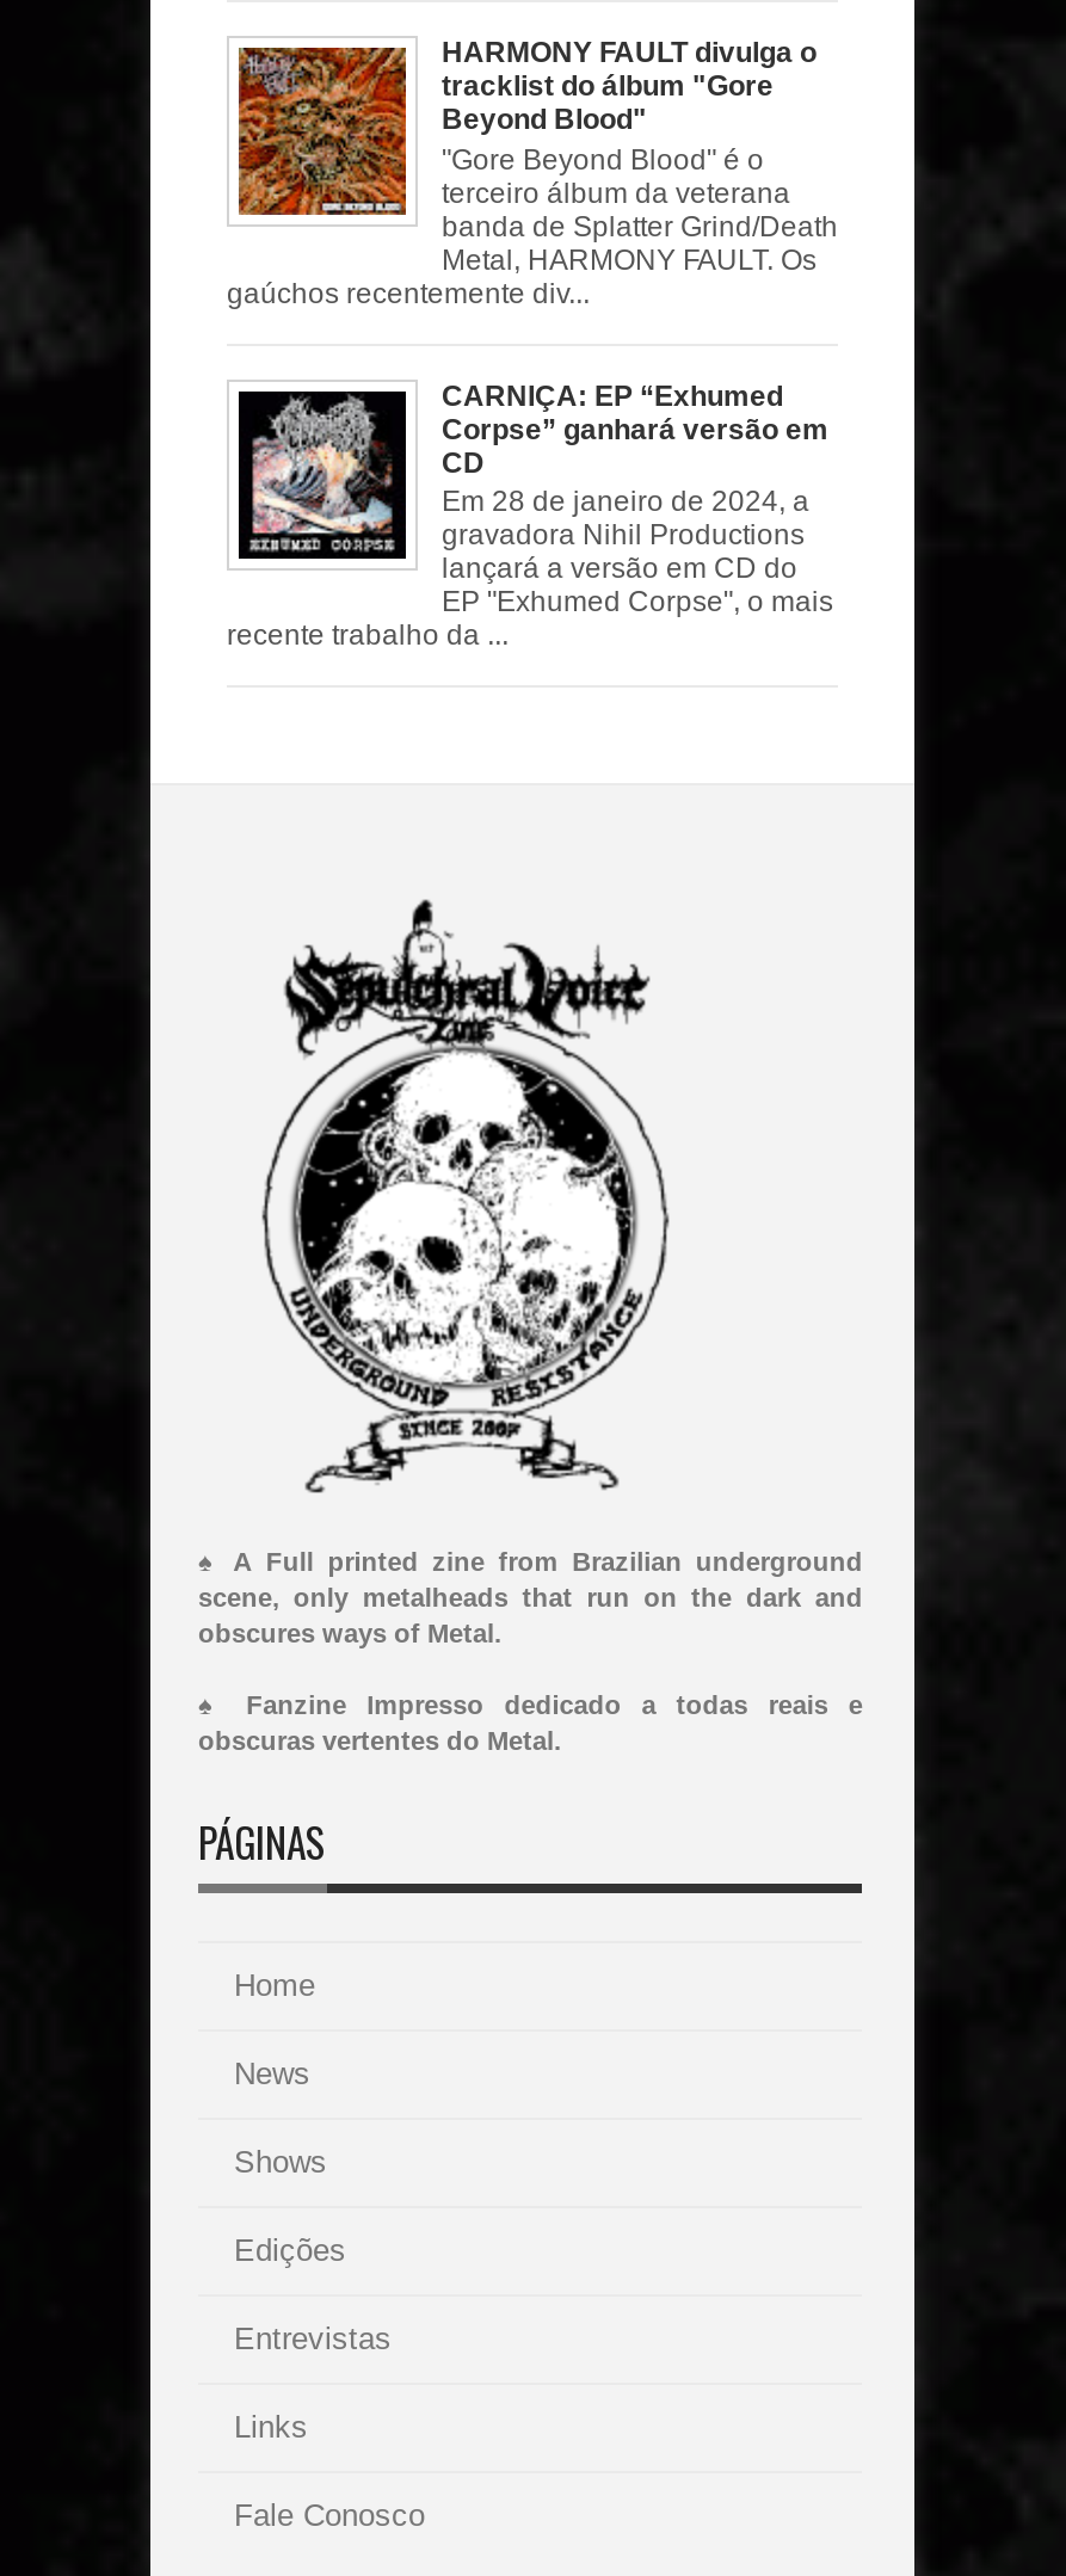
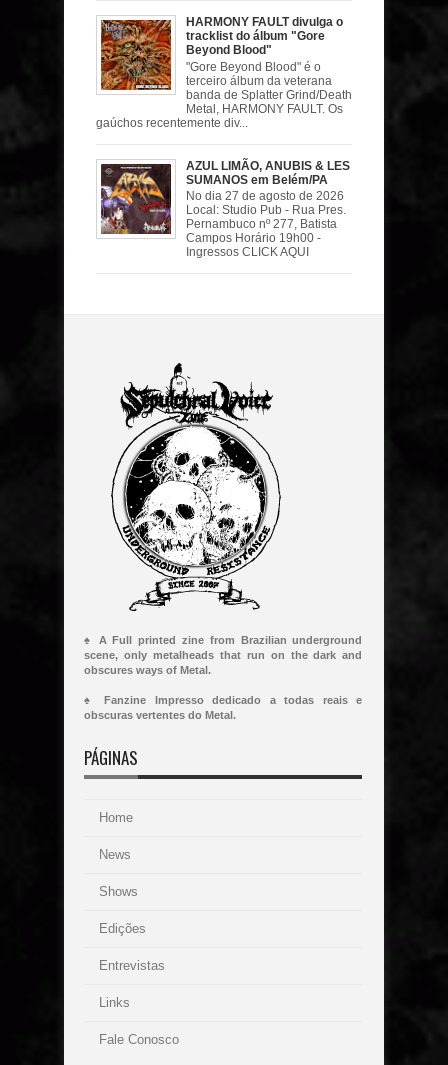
- [image]
- CARNIÇA: EP “Exhumed
- Corpse” ganhará versão em
- CD
- Em 28 de janeiro de 2024, a
- gravadora Nihil Productions
- lançará a versão em CD do
- EP "Exhumed Corpse", o mais
- recente trabalho da ...
+ [image]
+ AZUL LIMÃO, ANUBIS & LES
+ SUMANOS em Belém/PA
+ No dia 27 de agosto de 2026
+ Local: Studio Pub - Rua Pres.
+ Pernambuco nº 277, Batista
+ Campos Horário 19h00 -
+ Ingressos CLICK AQUI
